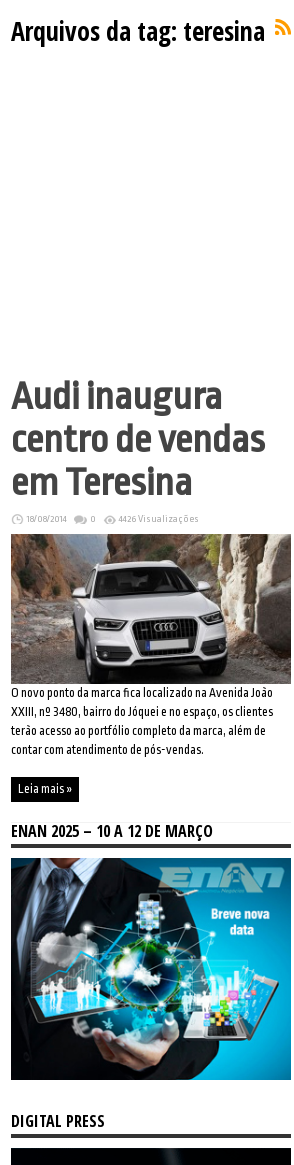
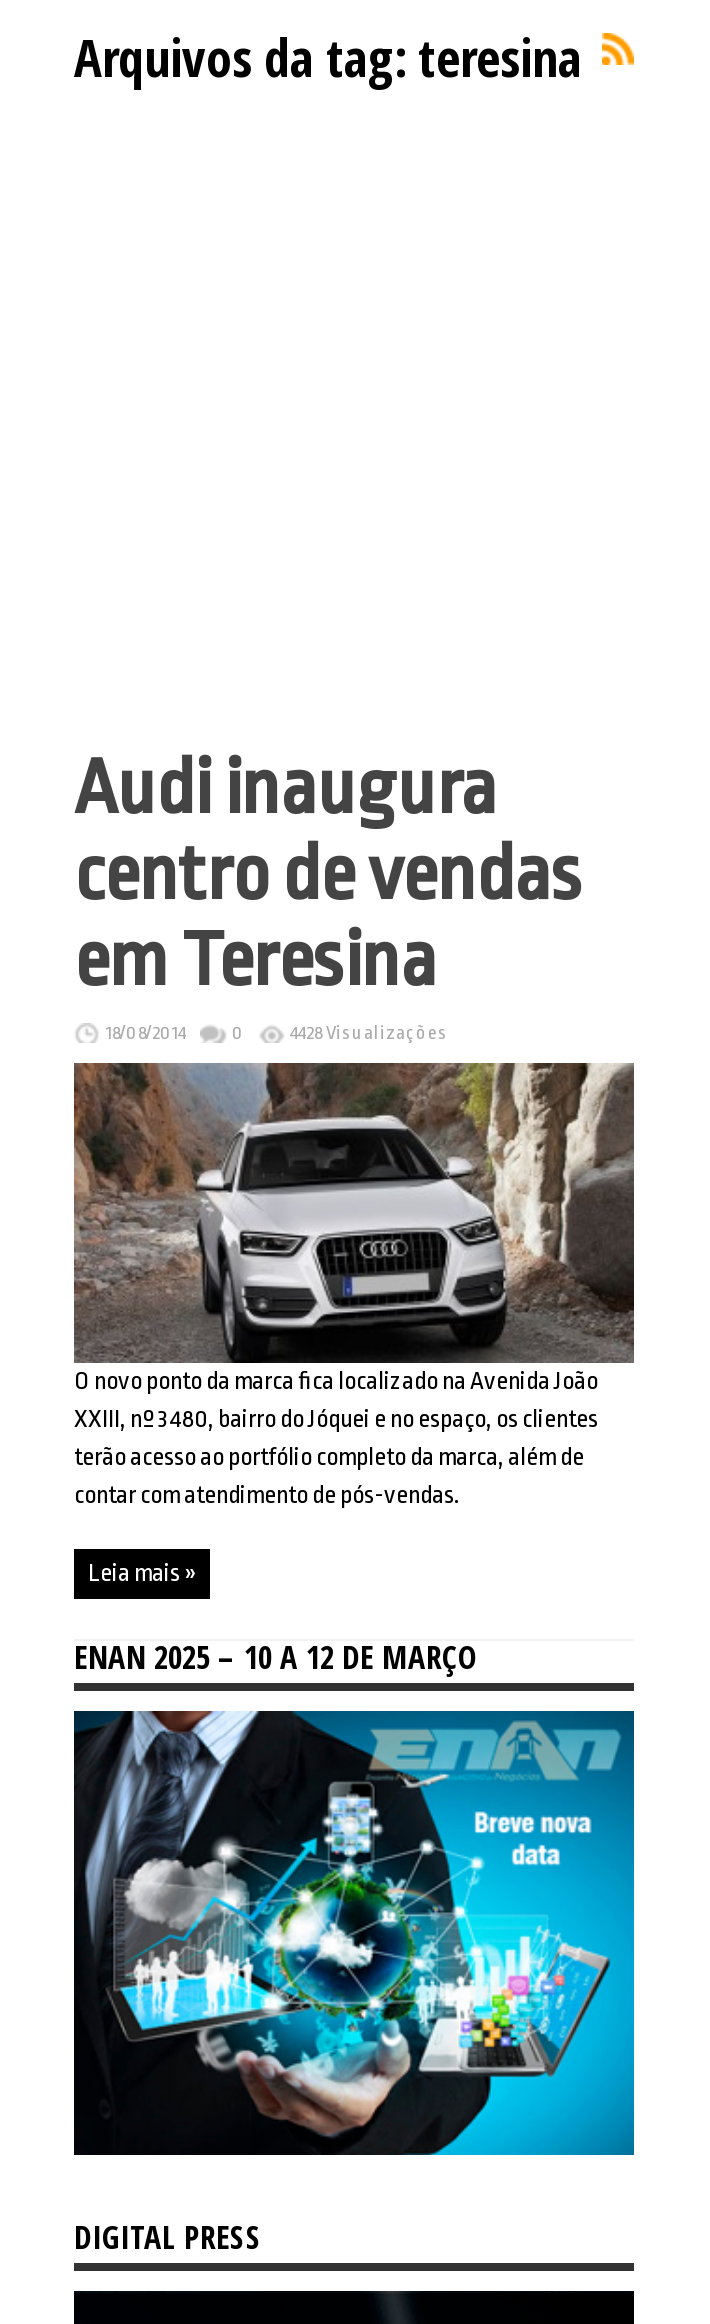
- 4426 Visualizações
+ 4428 Visualizações
